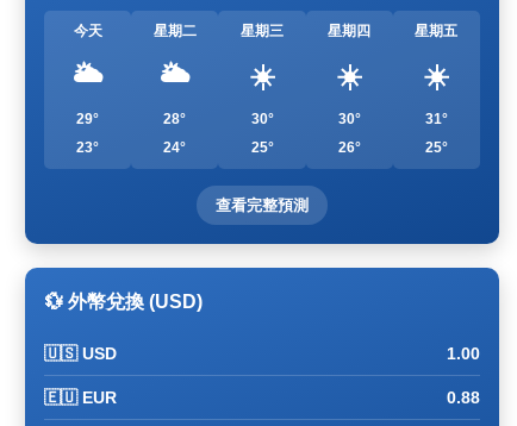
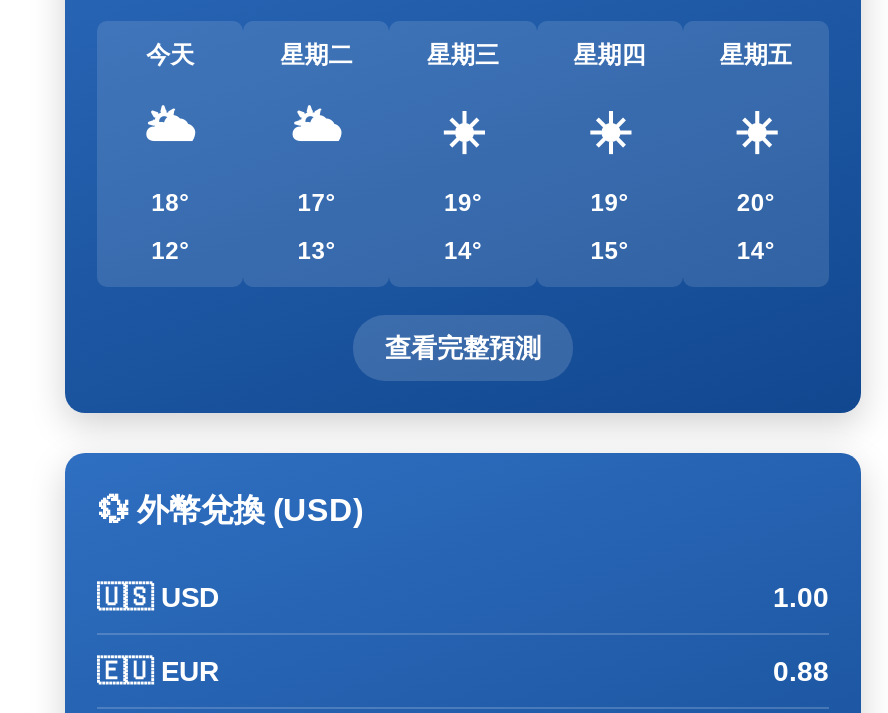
- 29°
+ 18°

- 28°
+ 17°

- 30°
+ 19°

- 30°
+ 19°

- 31°
+ 20°

- 23°
+ 12°

- 24°
+ 13°

- 25°
+ 14°

- 26°
+ 15°

- 25°
+ 14°
